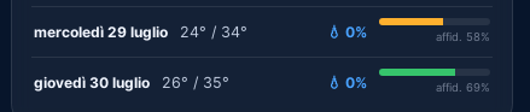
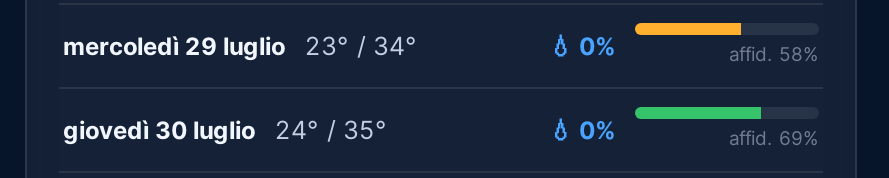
- mercoledì 29 luglio 24° / 34°
+ mercoledì 29 luglio 23° / 34°

- giovedì 30 luglio 26° / 35°
+ giovedì 30 luglio 24° / 35°
